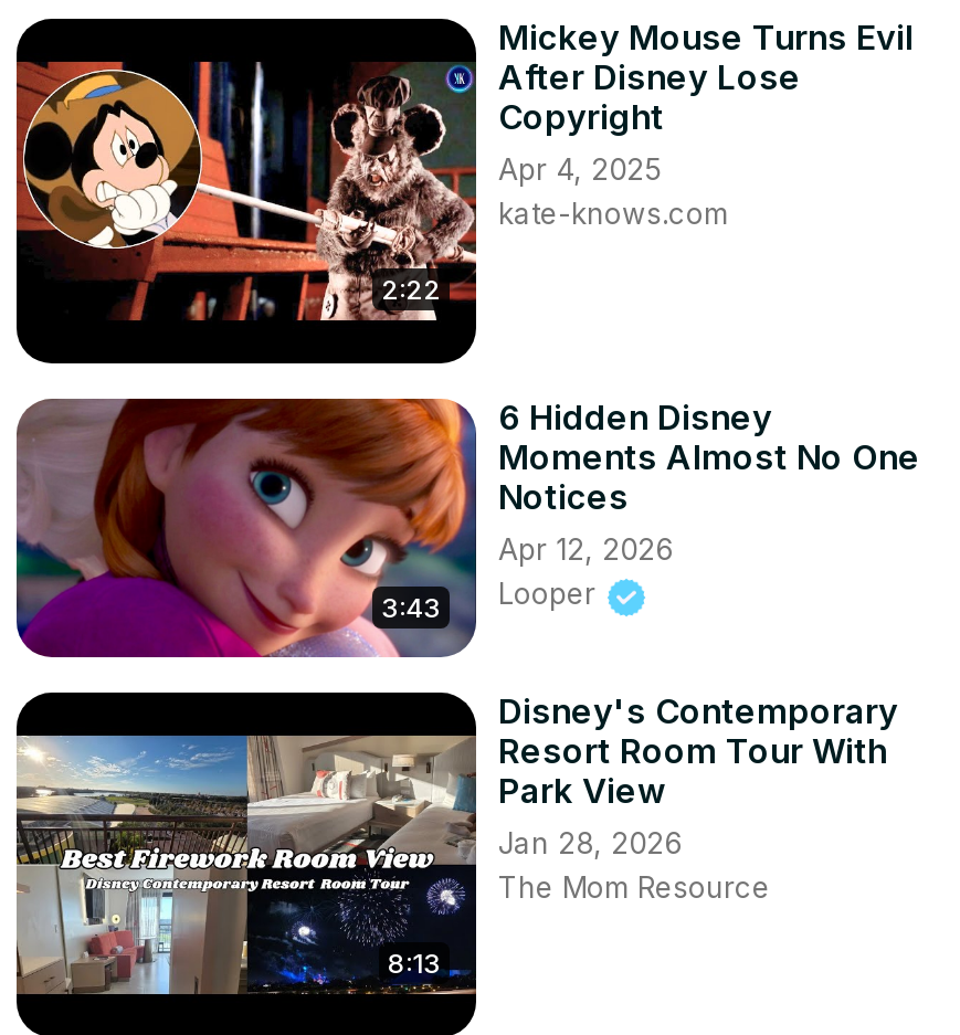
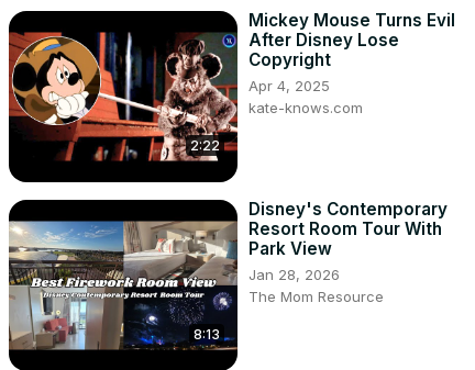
- [image]
- 3:43

- 6 Hidden Disney
- Moments Almost No One
- Notices
- Apr 12, 2026
- Looper
